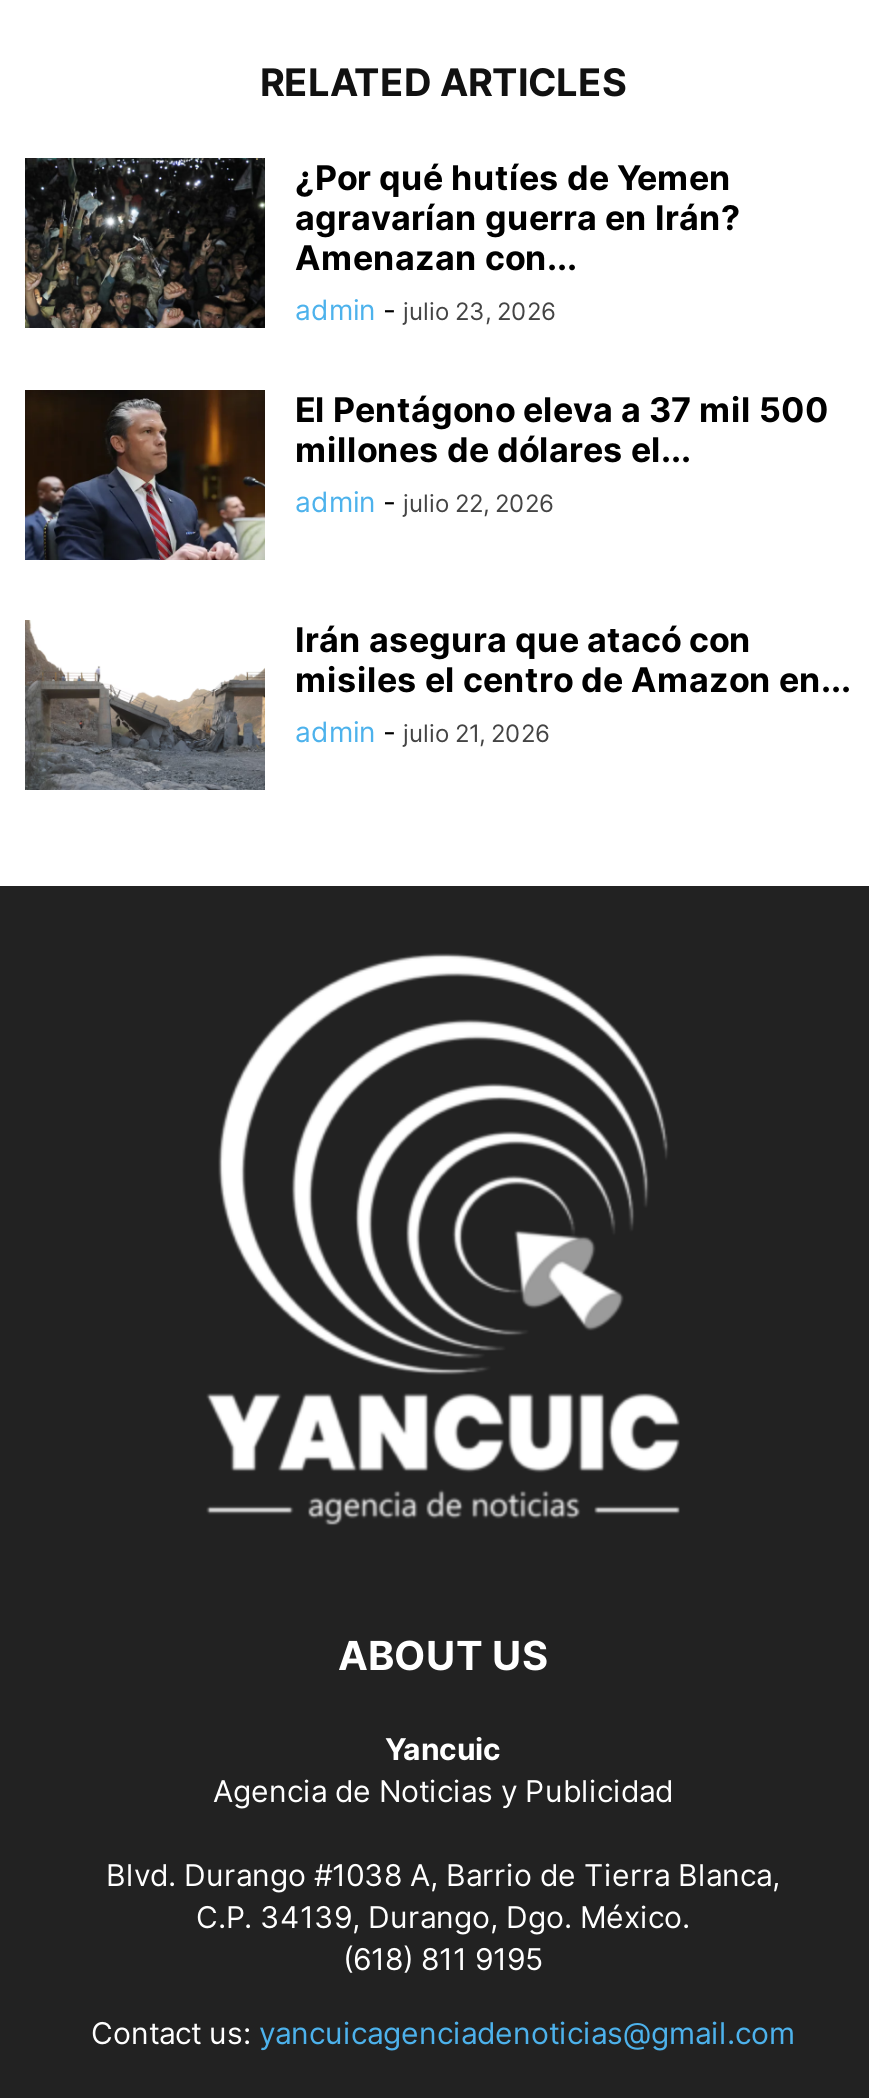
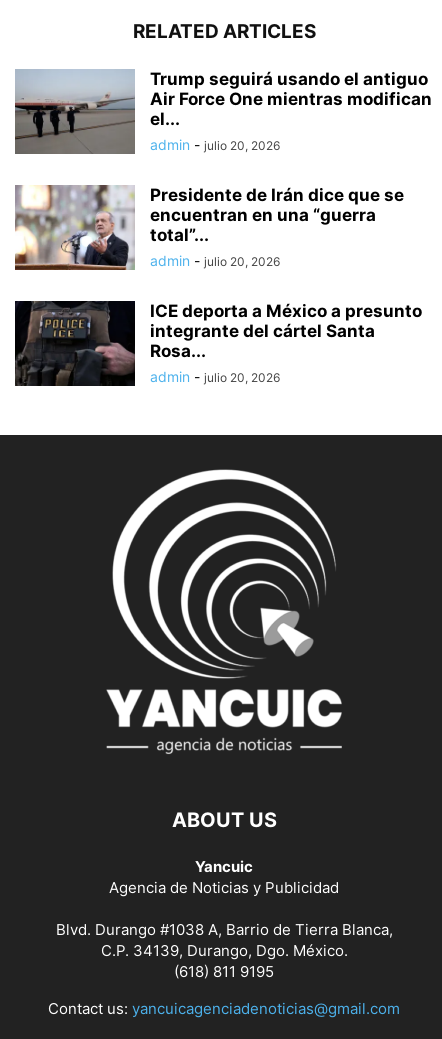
- [image]
- ¿Por qué hutíes de Yemen
- agravarían guerra en Irán?
- Amenazan con...
- admin - julio 23, 2026
+ [image]
+ Trump seguirá usando el antiguo
+ Air Force One mientras modifican
+ el...
+ admin - julio 20, 2026

- [image]
- El Pentágono eleva a 37 mil 500
- millones de dólares el...
- admin - julio 22, 2026
+ [image]
+ Presidente de Irán dice que se
+ encuentran en una “guerra
+ total”...
+ admin - julio 20, 2026

- [image]
- Irán asegura que atacó con
- misiles el centro de Amazon en...
- admin - julio 21, 2026
+ [image]
+ ICE deporta a México a presunto
+ integrante del cártel Santa
+ Rosa...
+ admin - julio 20, 2026
